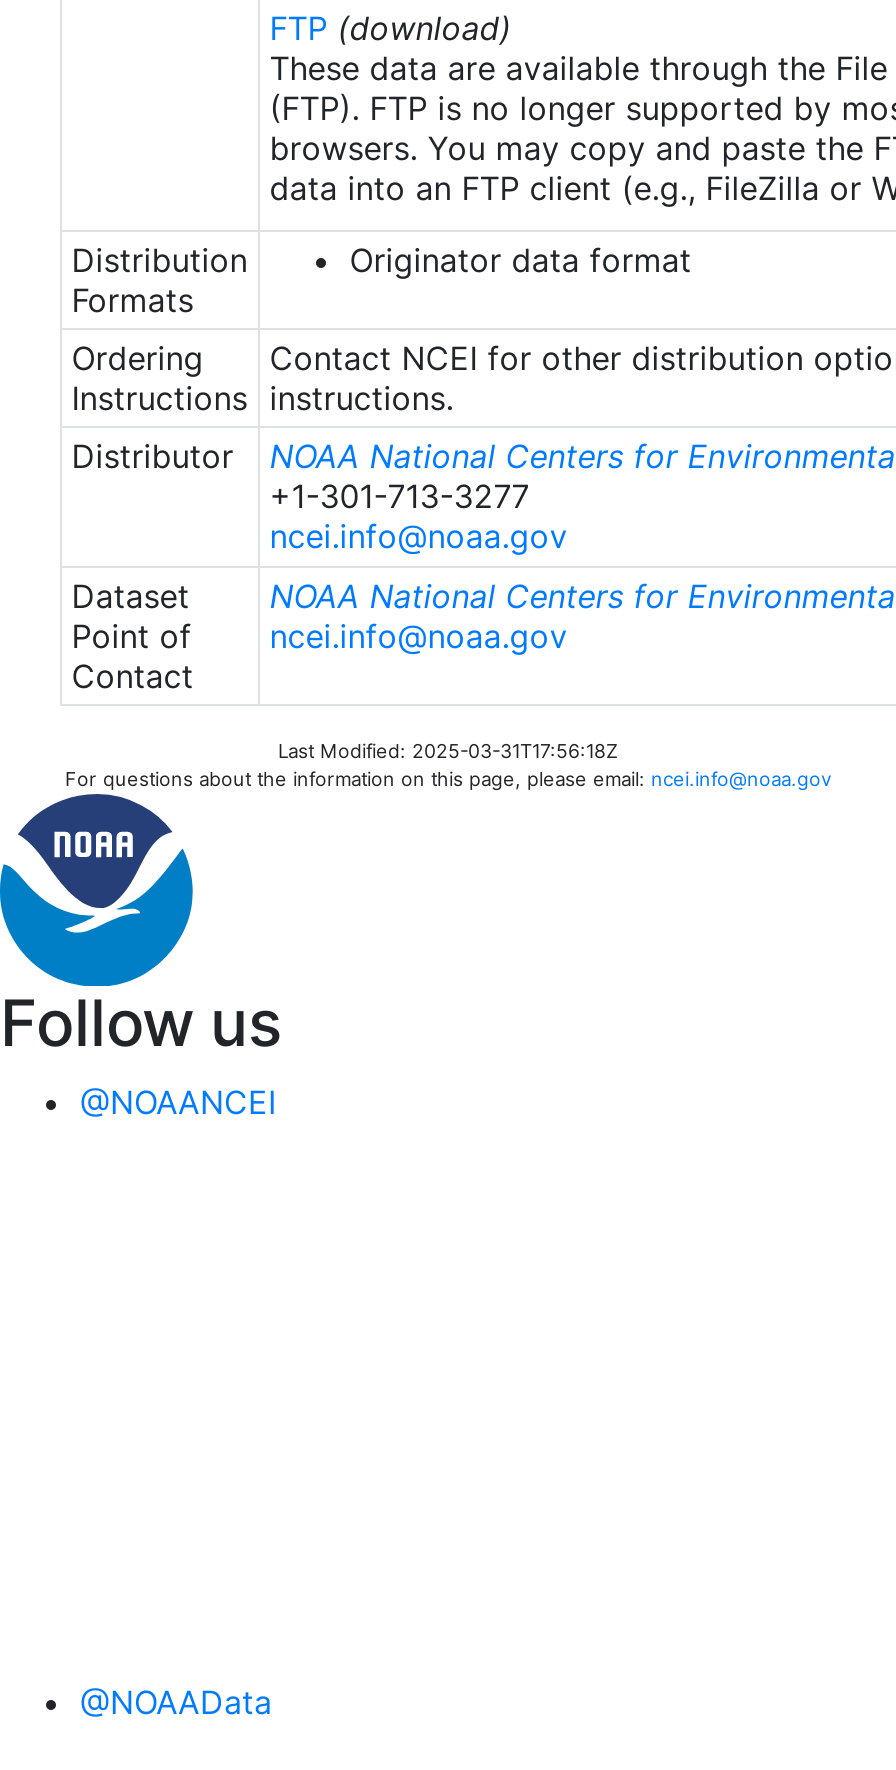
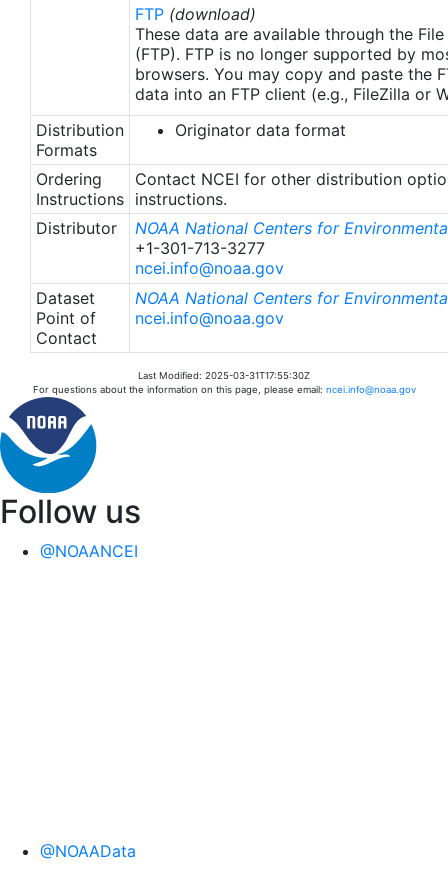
- Last Modified: 2025-03-31T17:56:18Z
+ Last Modified: 2025-03-31T17:55:30Z
